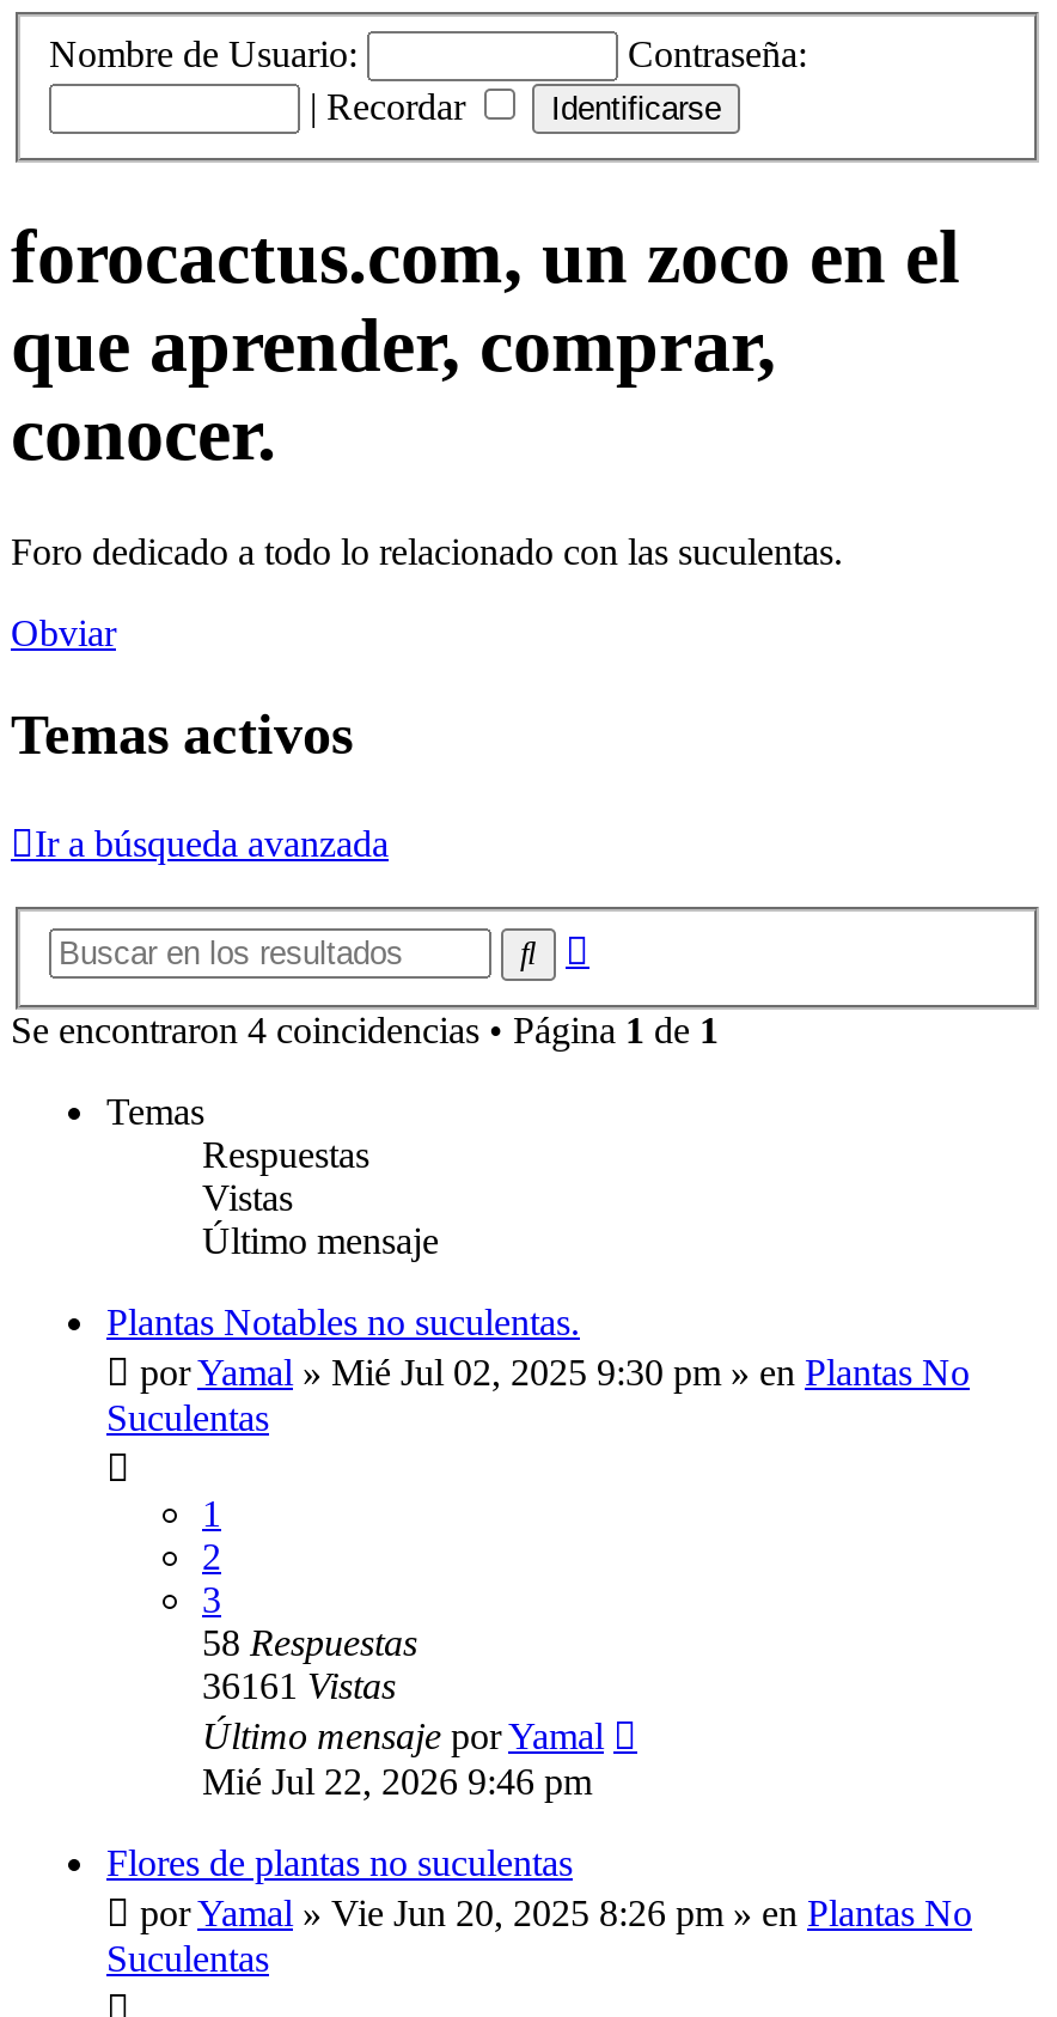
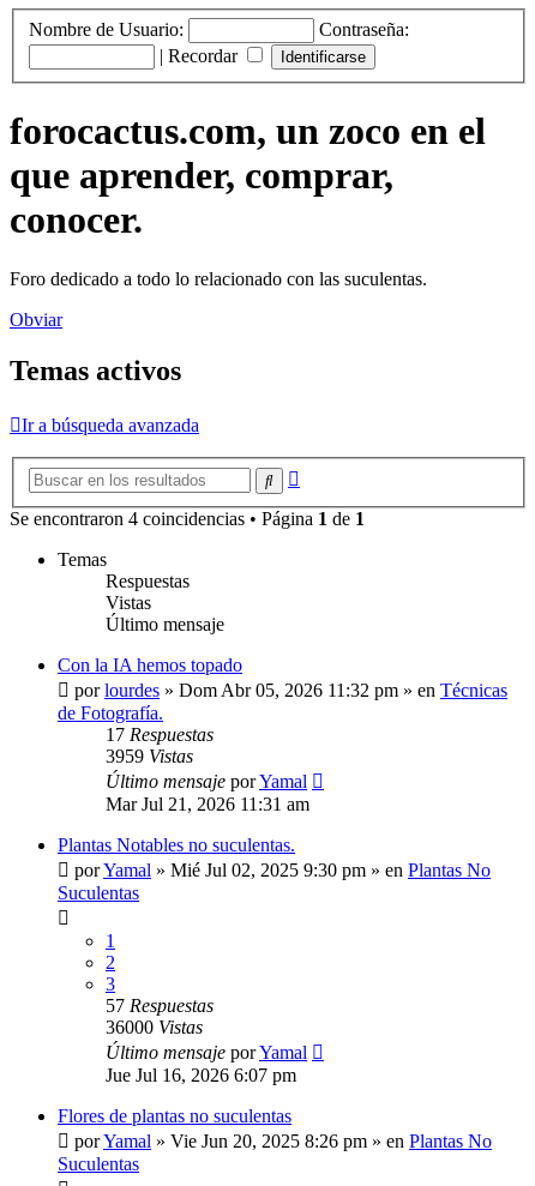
+ Con la IA hemos topado
+ por lourdes» Dom Abr 05, 2026 11:32 pm» en Técnicas
+ de Fotografía.
+ 17 Respuestas
+ 3959 Vistas
+ Último mensaje porYamal
+ Mar Jul 21, 2026 11:31 am

- 58 Respuestas
+ 57 Respuestas

- 36161 Vistas
+ 36000 Vistas

- Mié Jul 22, 2026 9:46 pm
+ Jue Jul 16, 2026 6:07 pm
